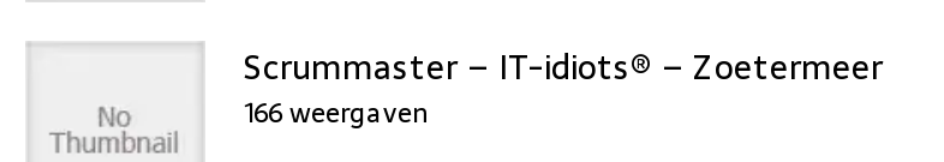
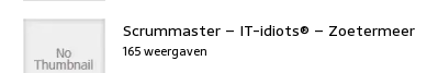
- 166 weergaven
+ 165 weergaven
